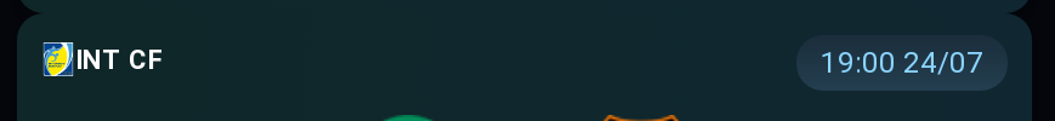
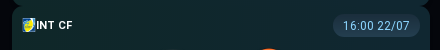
- 19:00 24/07
+ 16:00 22/07
